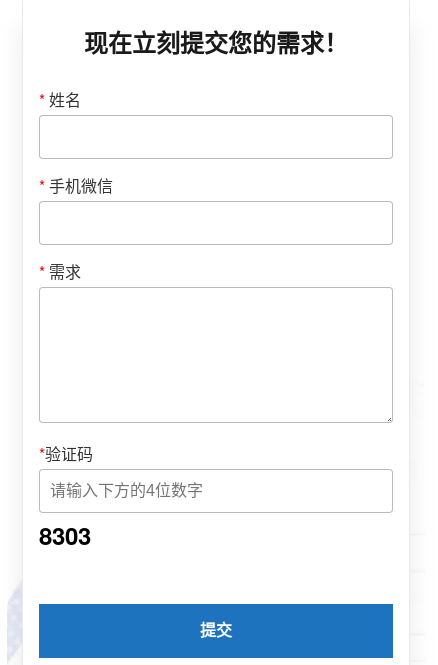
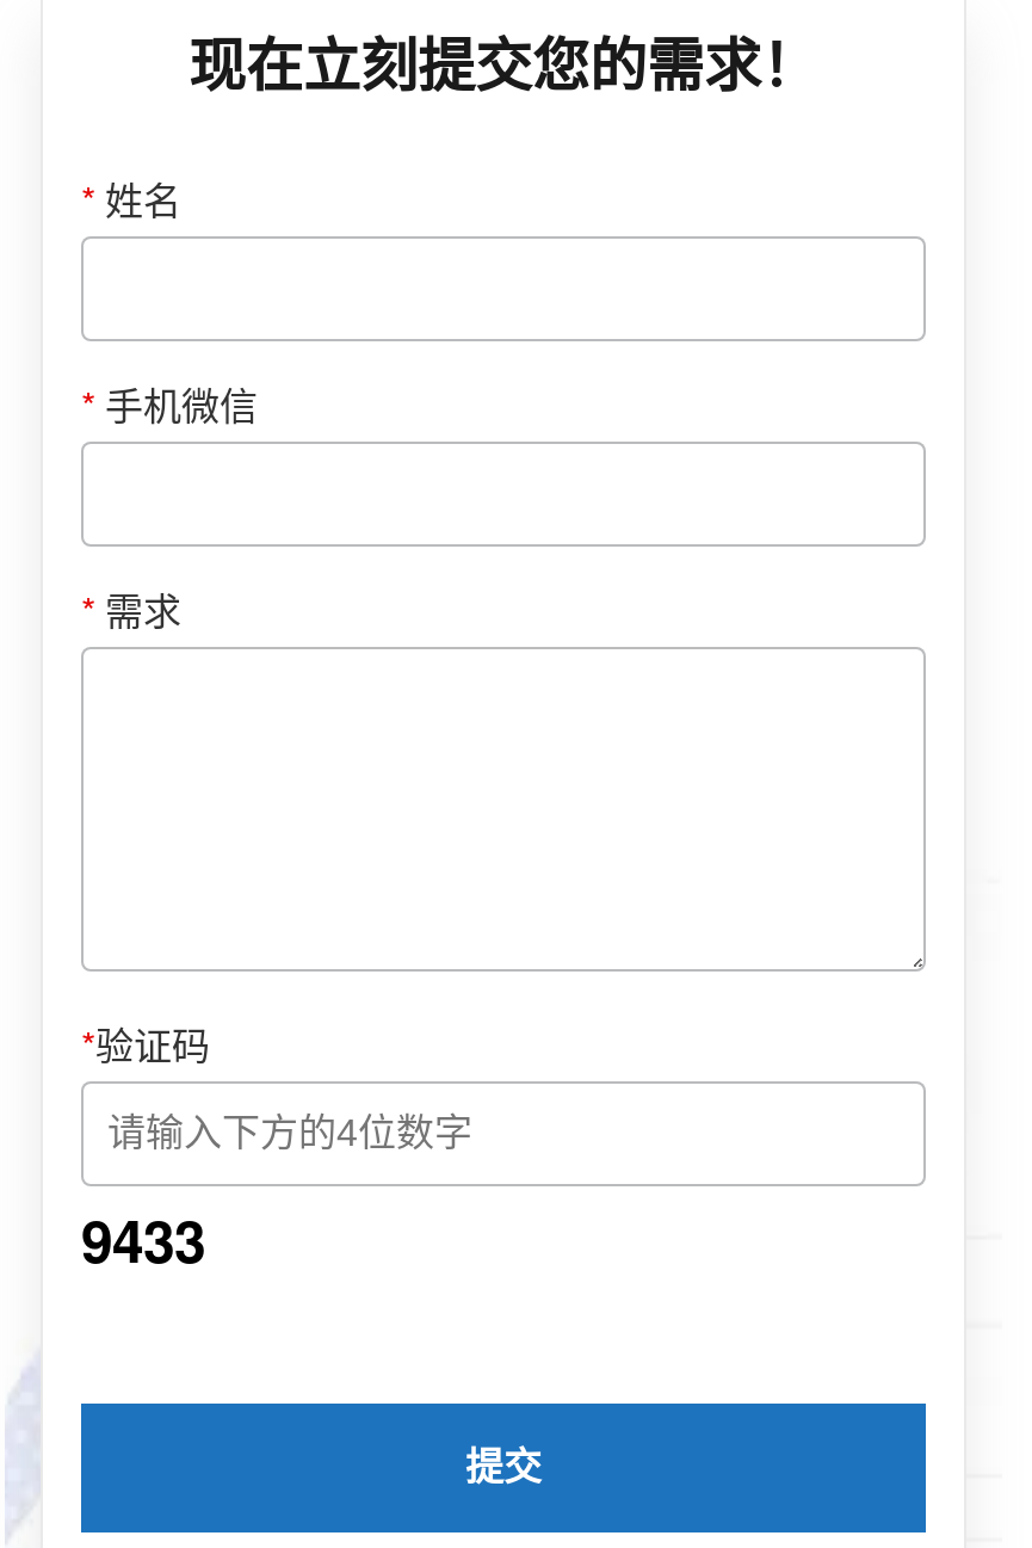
- 8303
+ 9433
